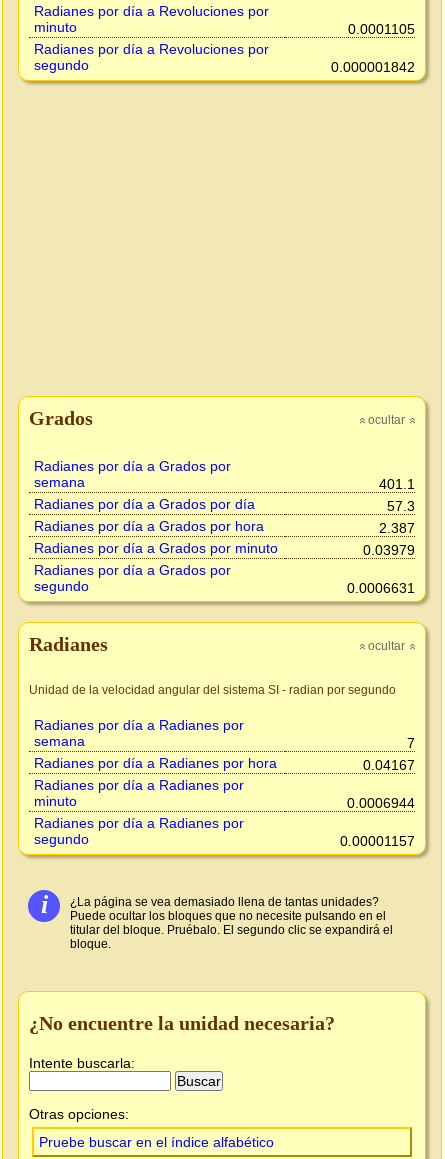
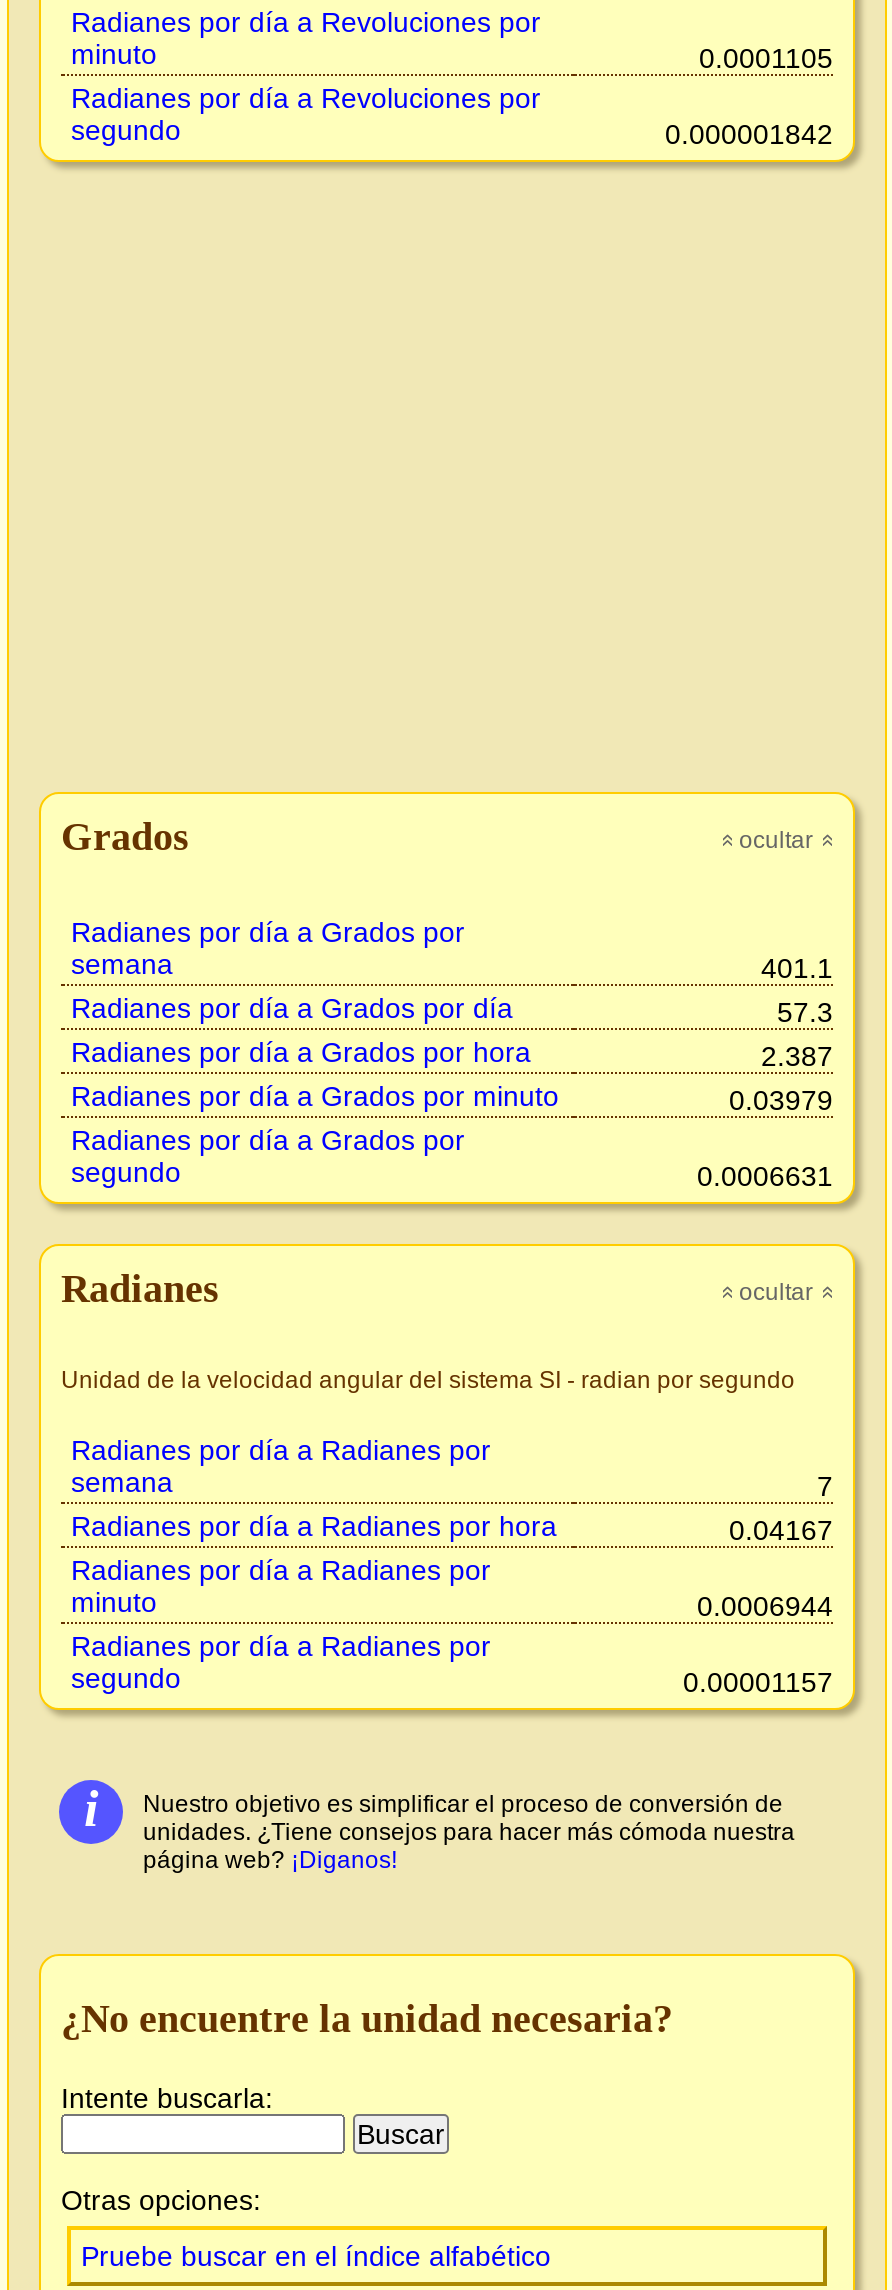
- ¿La página se vea demasiado llena de tantas unidades?
- Puede ocultar los bloques que no necesite pulsando en el
- titular del bloque. Pruébalo. El segundo clic se expandirá el
- bloque.
+ Nuestro objetivo es simplificar el proceso de conversión de
+ unidades. ¿Tiene consejos para hacer más cómoda nuestra
+ página web? ¡Diganos!
